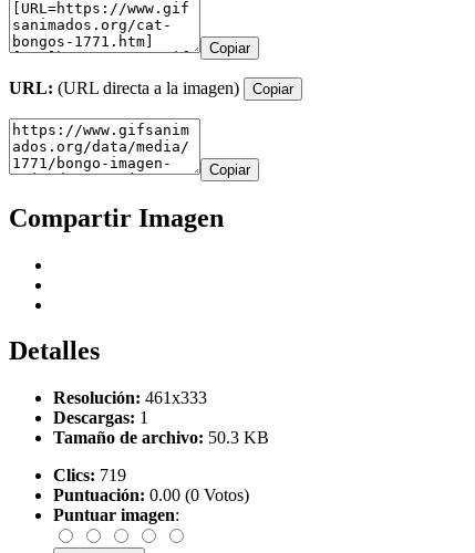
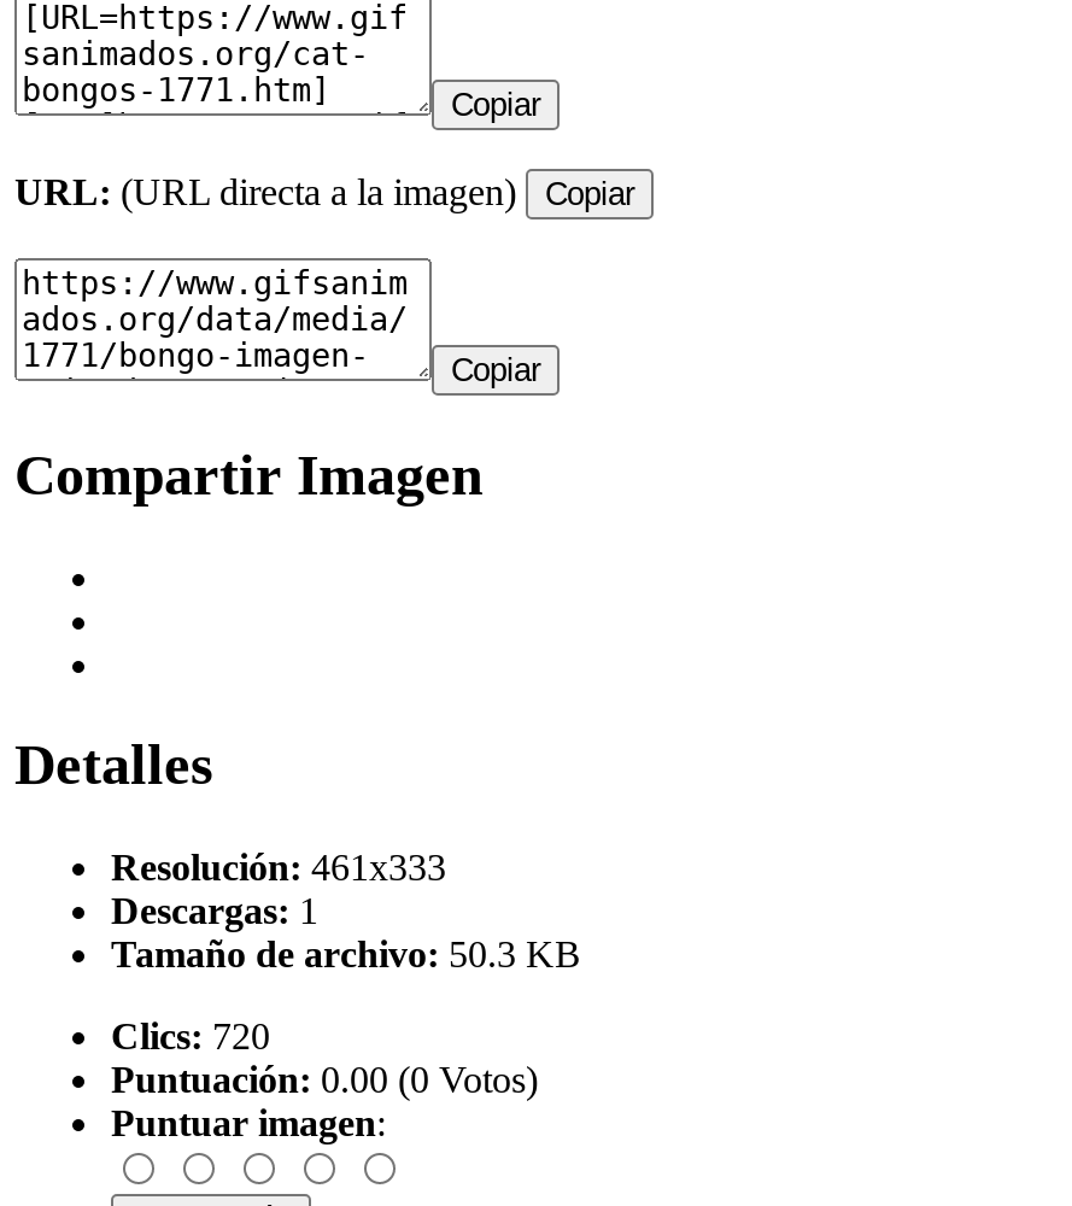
- Clics: 719
+ Clics: 720
